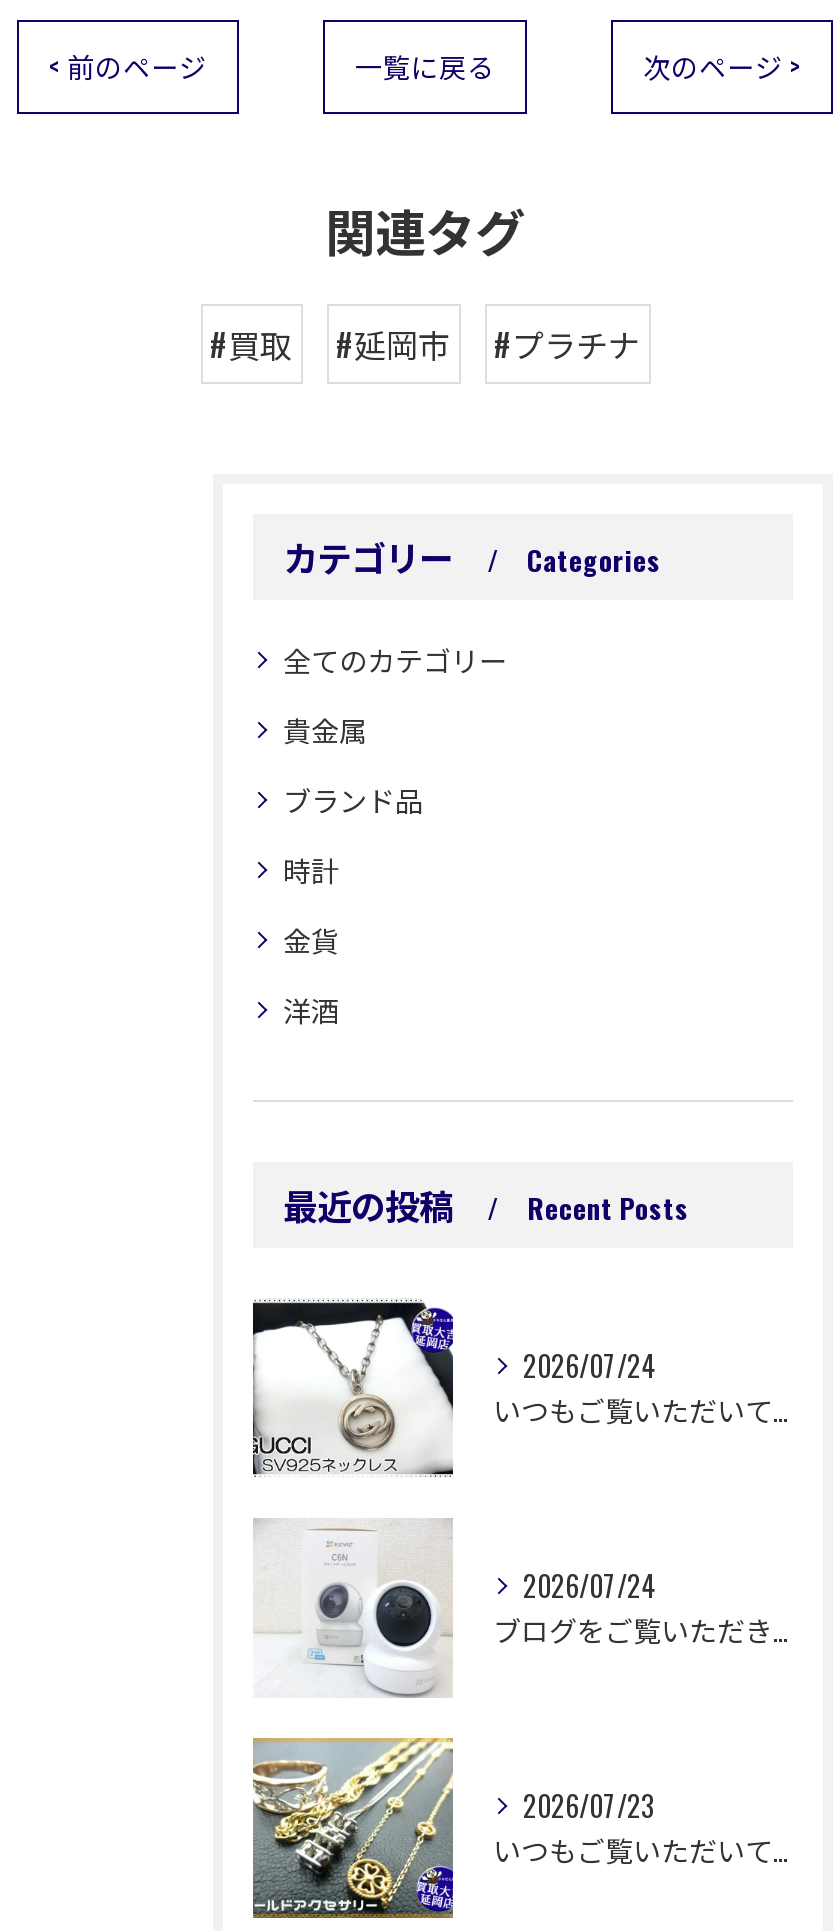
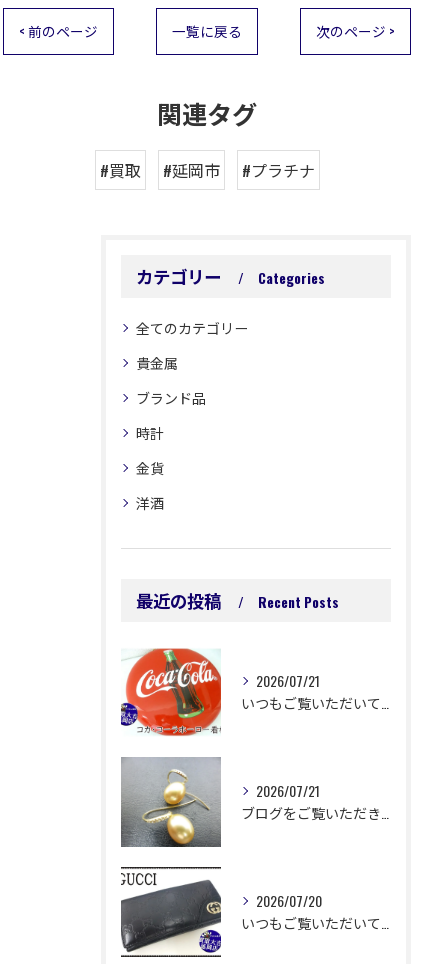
- [image]
- 2026/07/24
+ [image]
+ 2026/07/21

- [image]
- 2026/07/24
+ [image]
+ 2026/07/21

- [image]
- 2026/07/23
+ [image]
+ 2026/07/20
